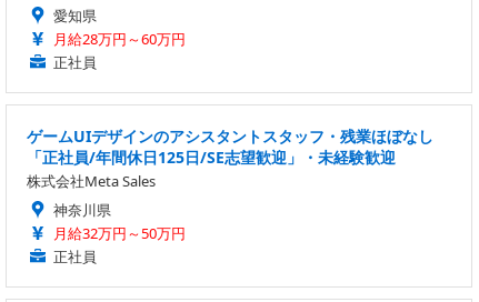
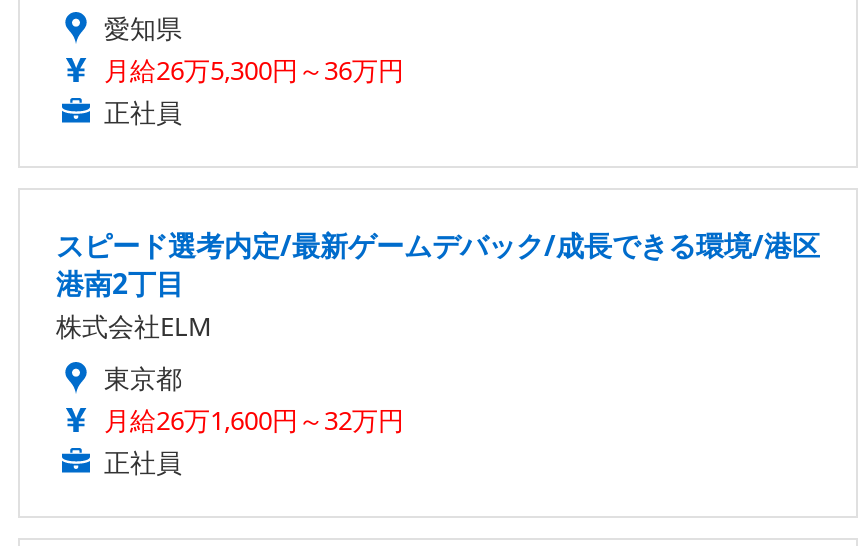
- 月給28万円～60万円
+ 月給26万5,300円～36万円

- ゲームUIデザインのアシスタントスタッフ・残業ほぼなし
- 「正社員/年間休日125日/SE志望歓迎」・未経験歓迎
- 株式会社Meta Sales
- 神奈川県
- 月給32万円～50万円
+ スピード選考内定/最新ゲームデバック/成長できる環境/港区
+ 港南2丁目
+ 株式会社ELM
+ 東京都
+ 月給26万1,600円～32万円
